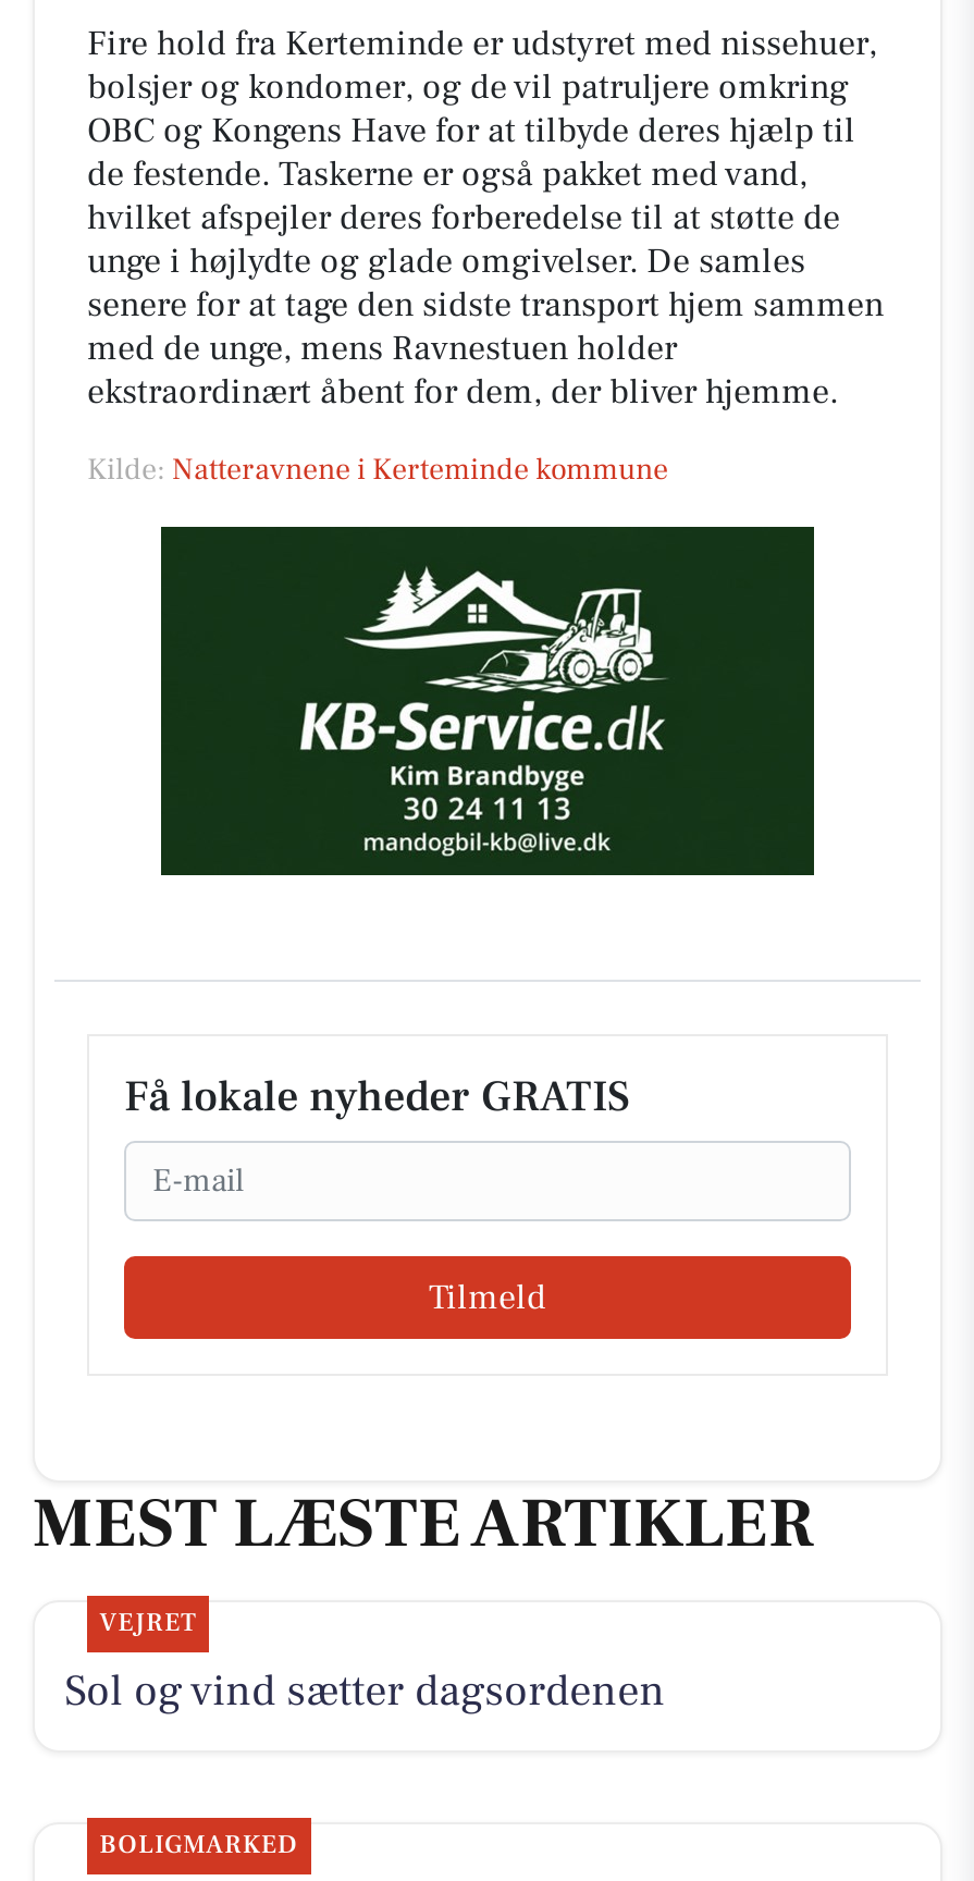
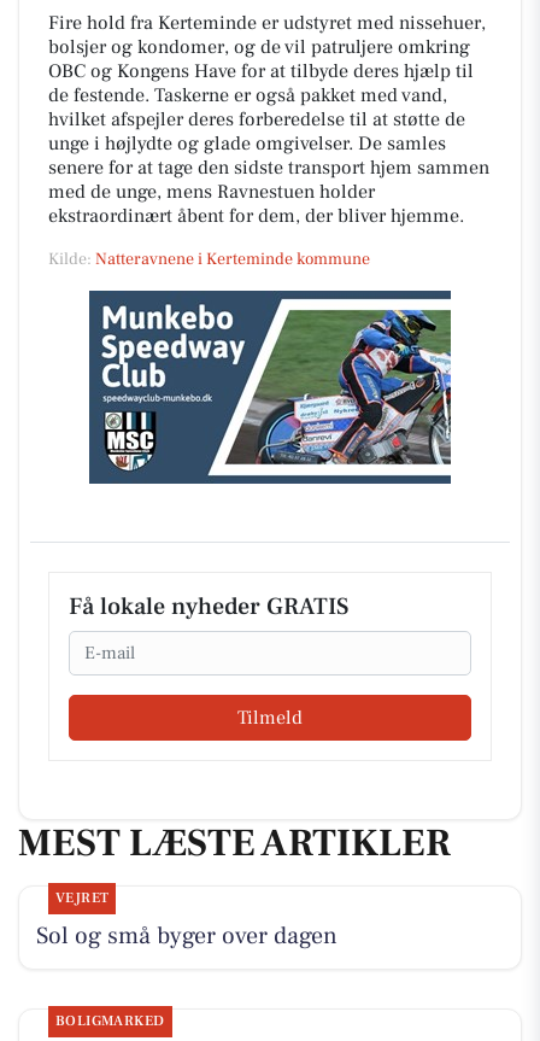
- [image]
+ [image]

- Sol og vind sætter dagsordenen
+ Sol og små byger over dagen
